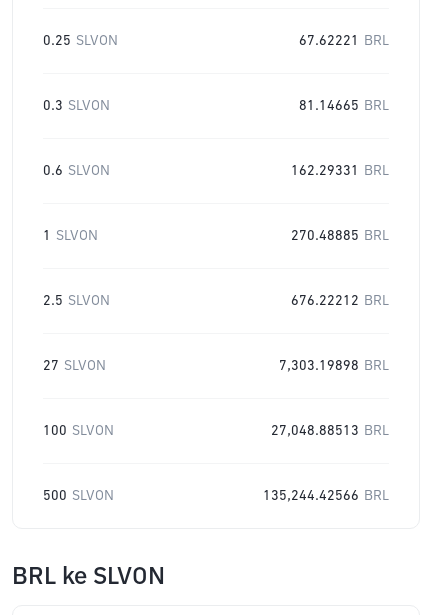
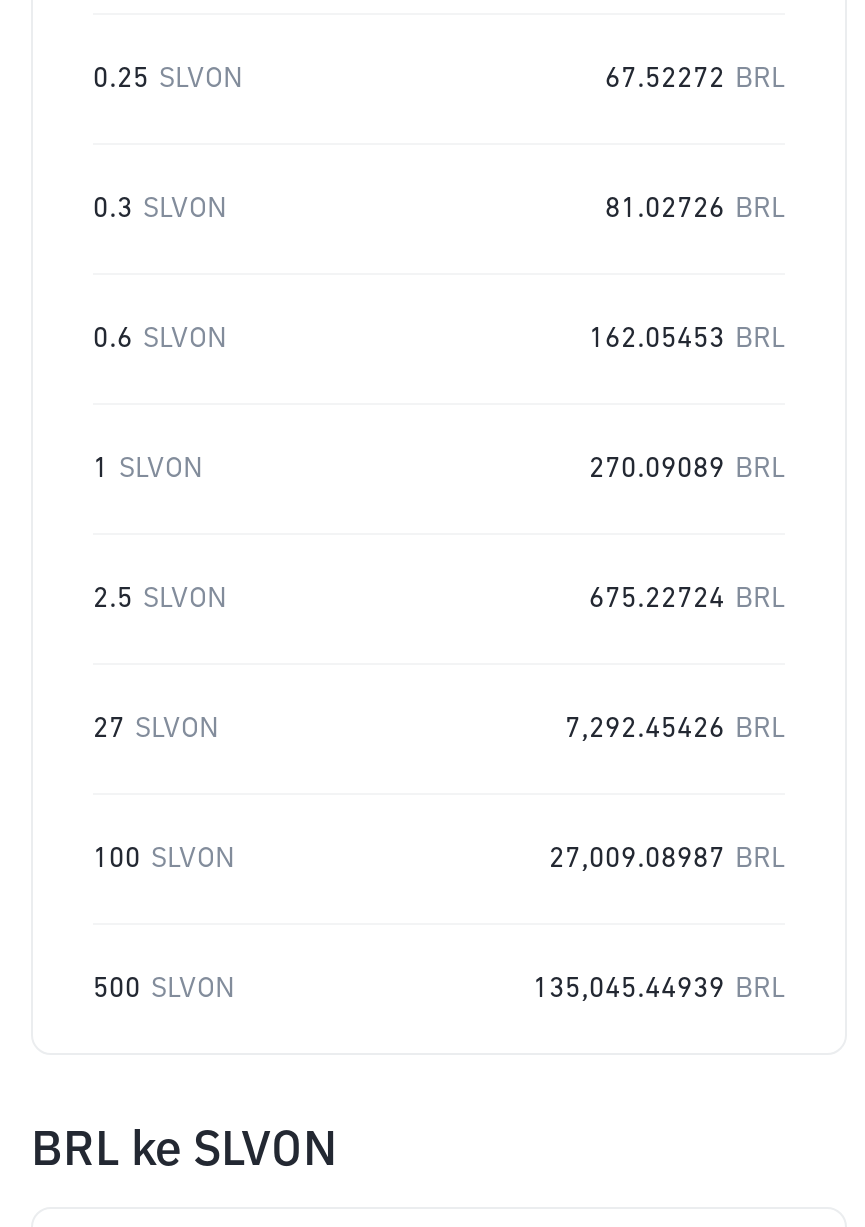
- 67.62221 BRL
+ 67.52272 BRL

- 81.14665 BRL
+ 81.02726 BRL

- 162.29331 BRL
+ 162.05453 BRL

- 270.48885 BRL
+ 270.09089 BRL

- 676.22212 BRL
+ 675.22724 BRL

- 7,303.19898 BRL
+ 7,292.45426 BRL

- 27,048.88513 BRL
+ 27,009.08987 BRL

- 135,244.42566 BRL
+ 135,045.44939 BRL
